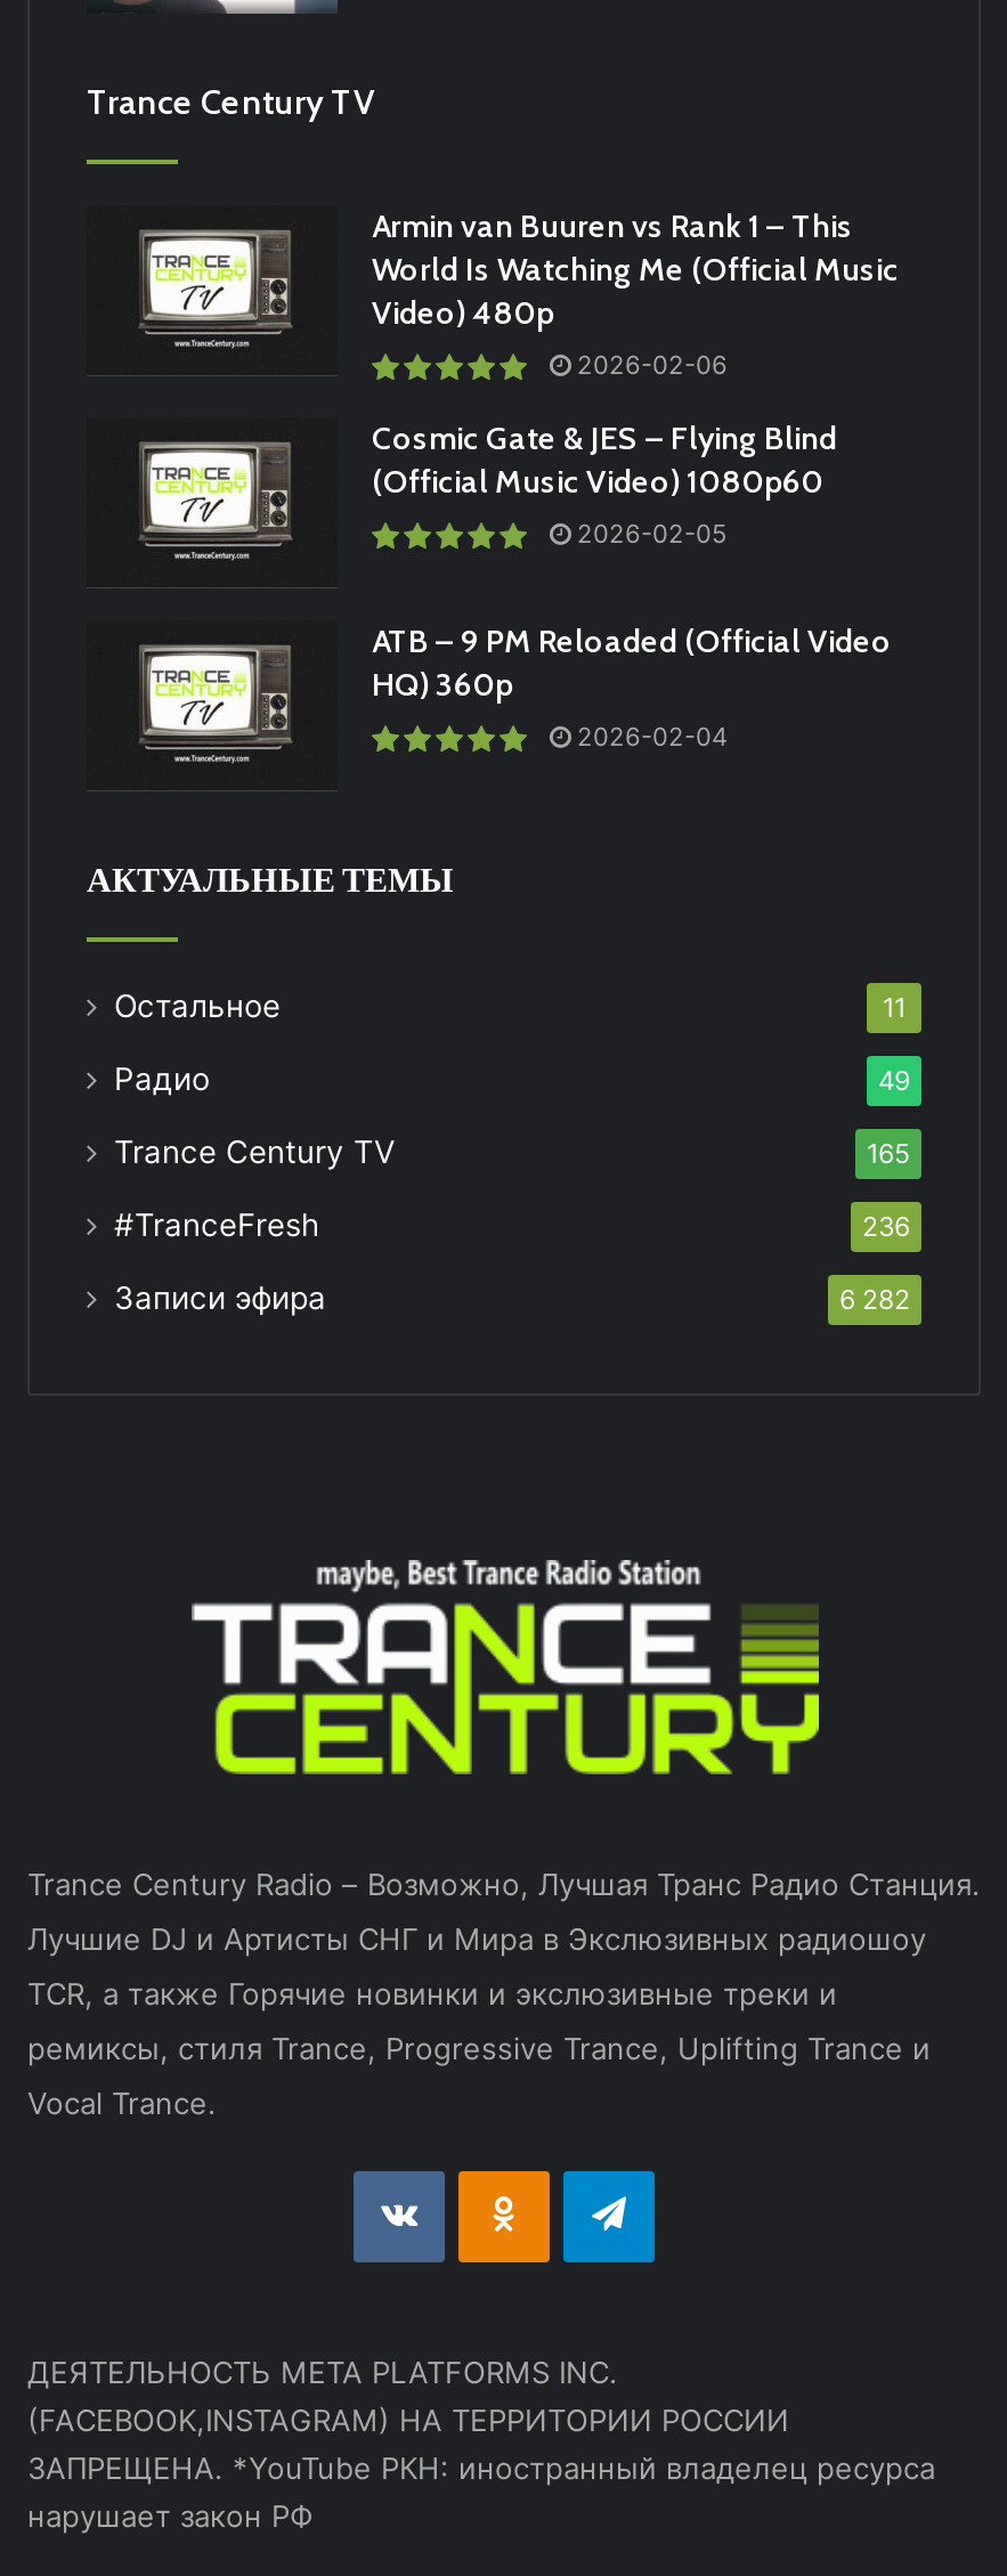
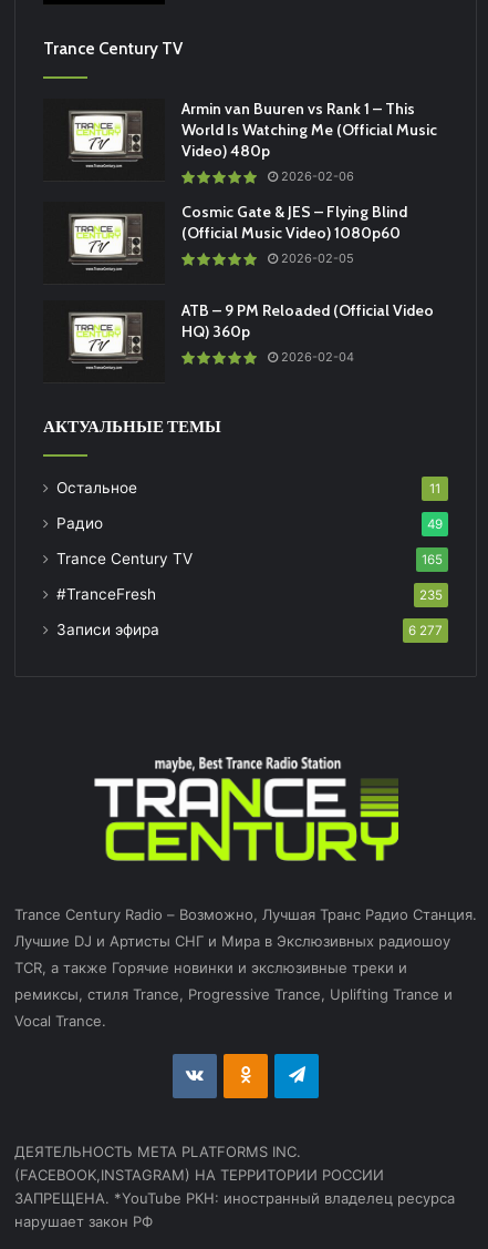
- 236
+ 235

- 6 282
+ 6 277
